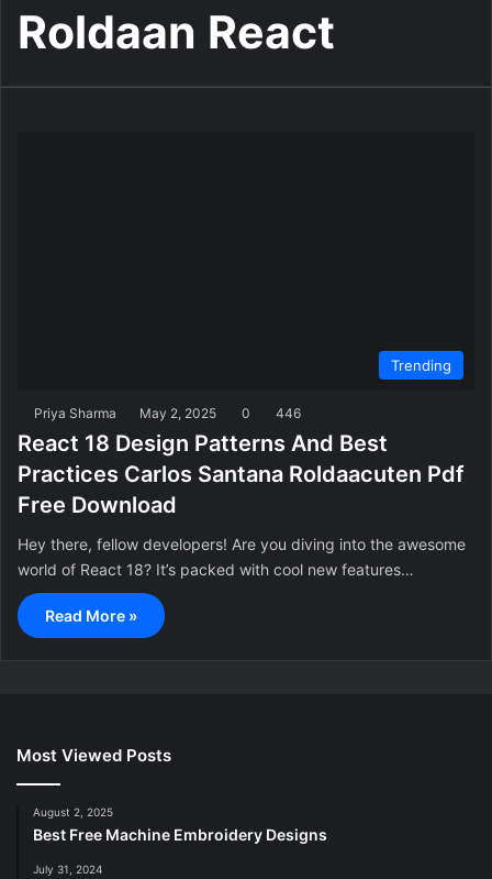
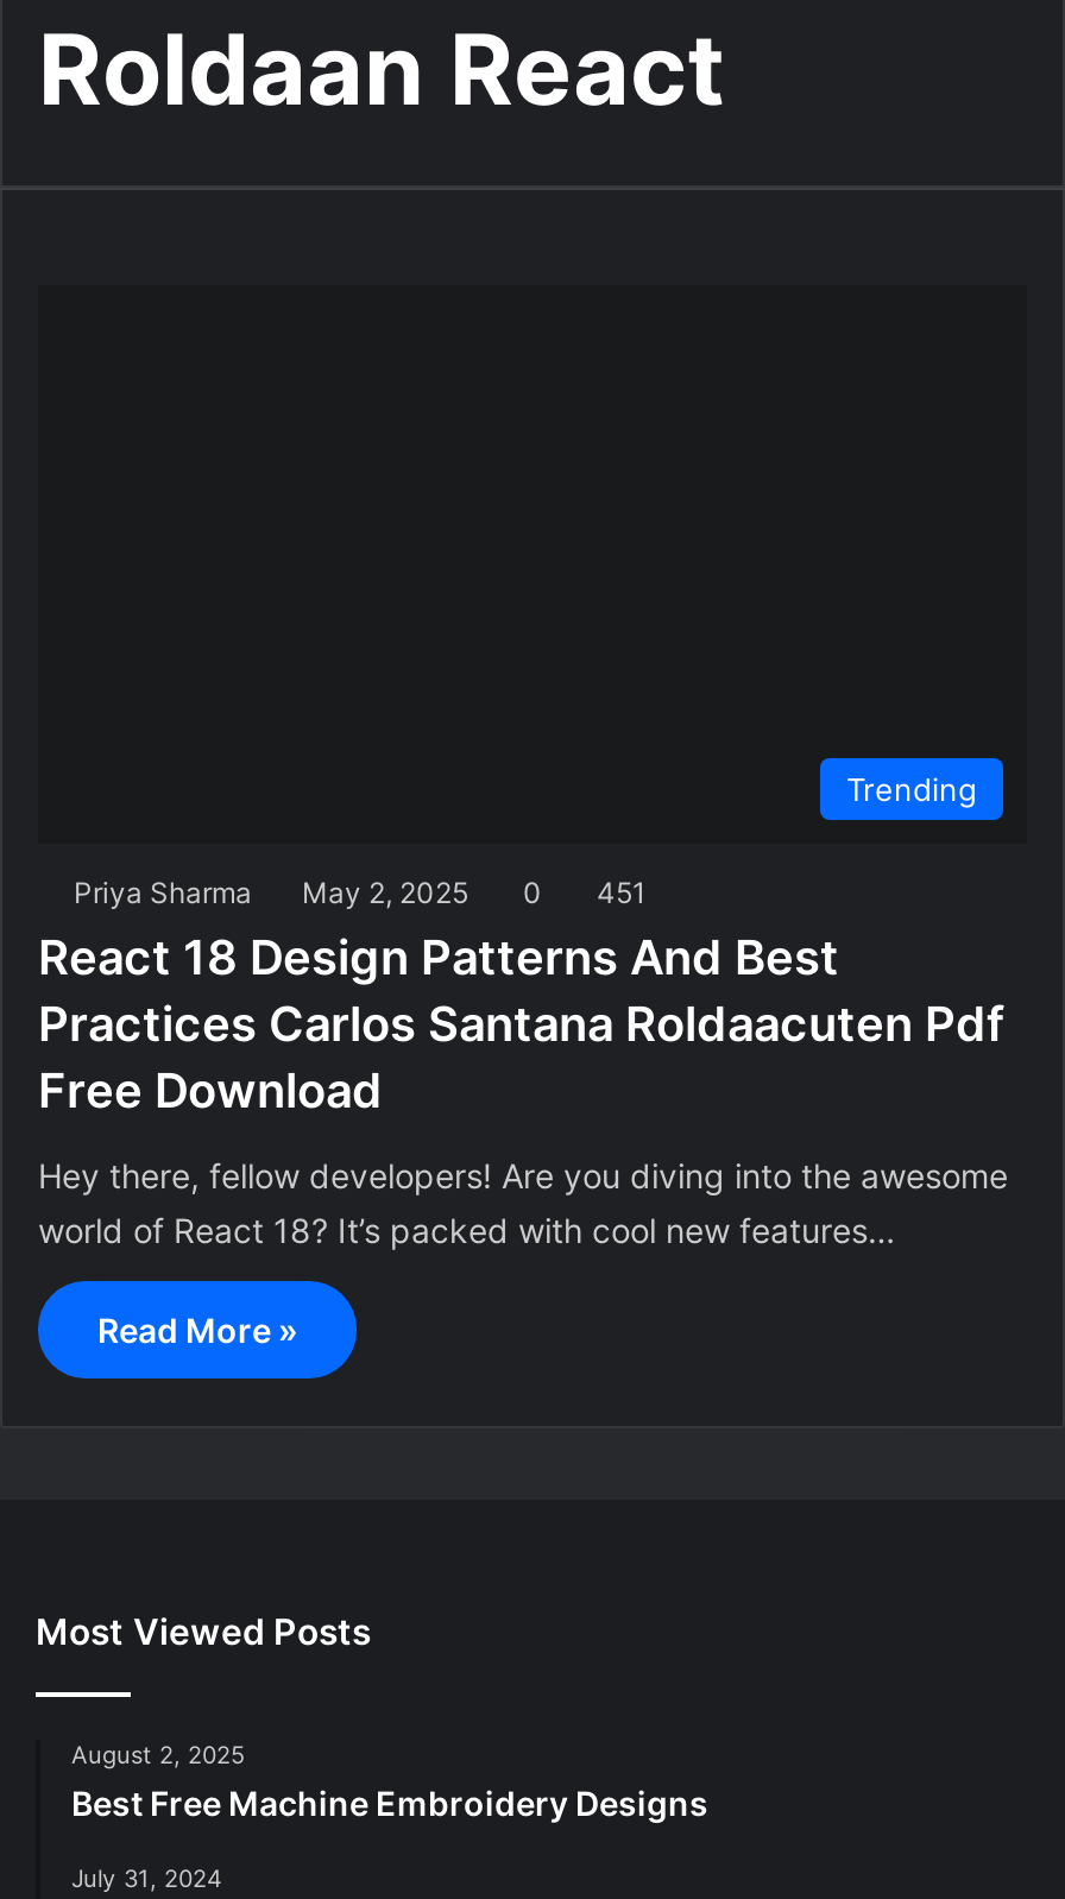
- Priya Sharma May 2, 2025 0 446
+ Priya Sharma May 2, 2025 0 451
